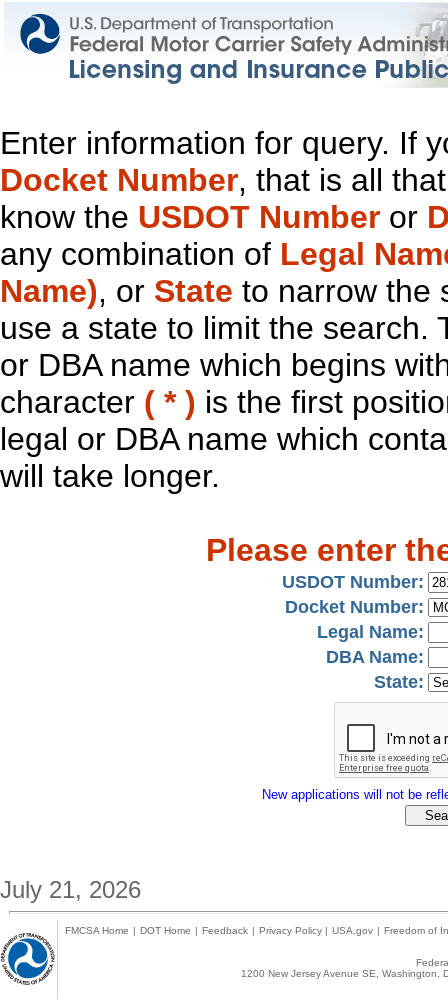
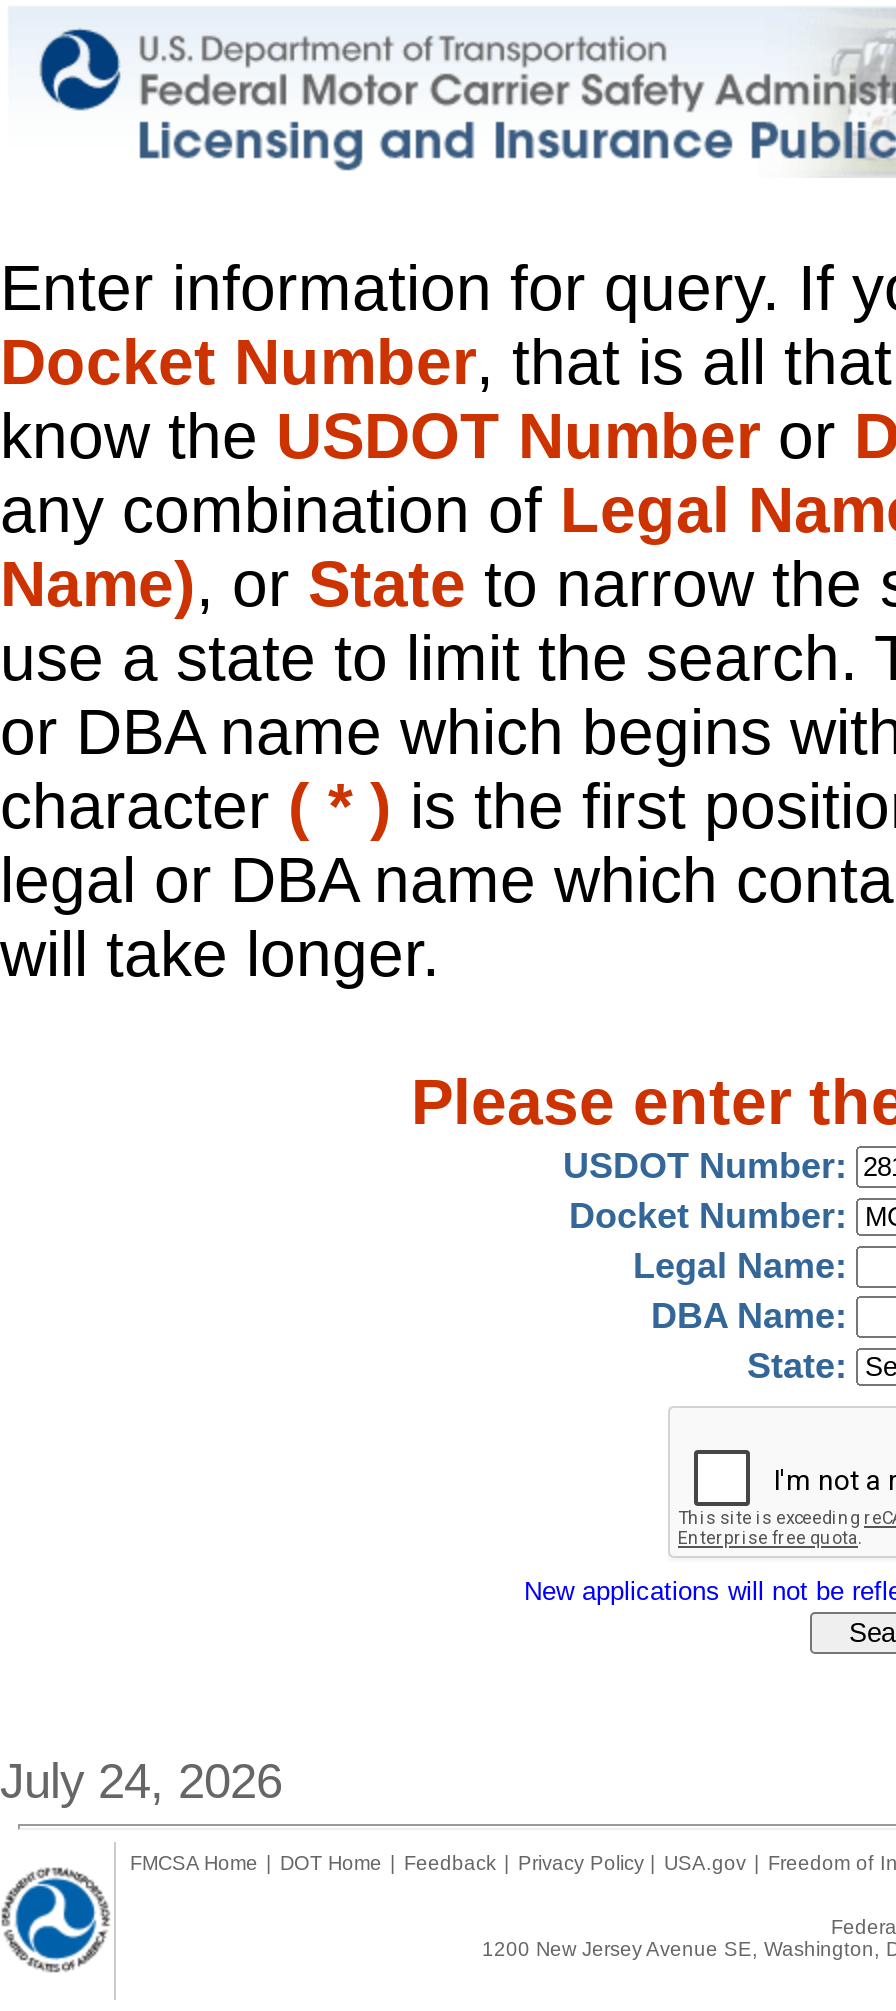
- July 21, 2026
+ July 24, 2026
